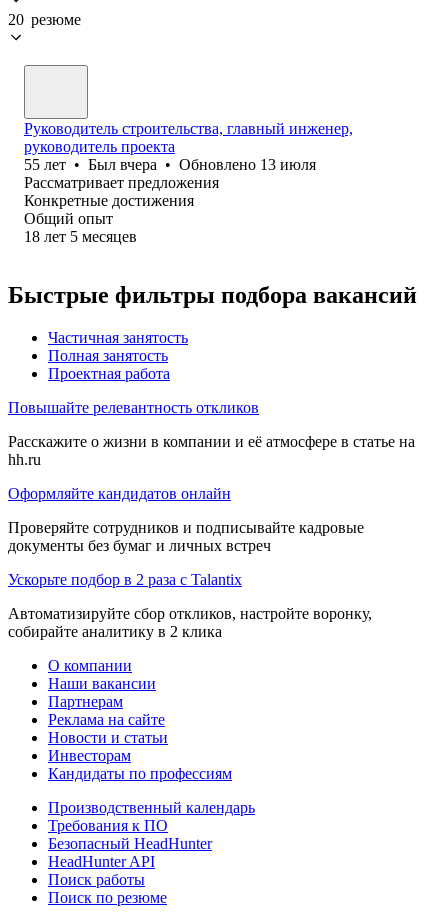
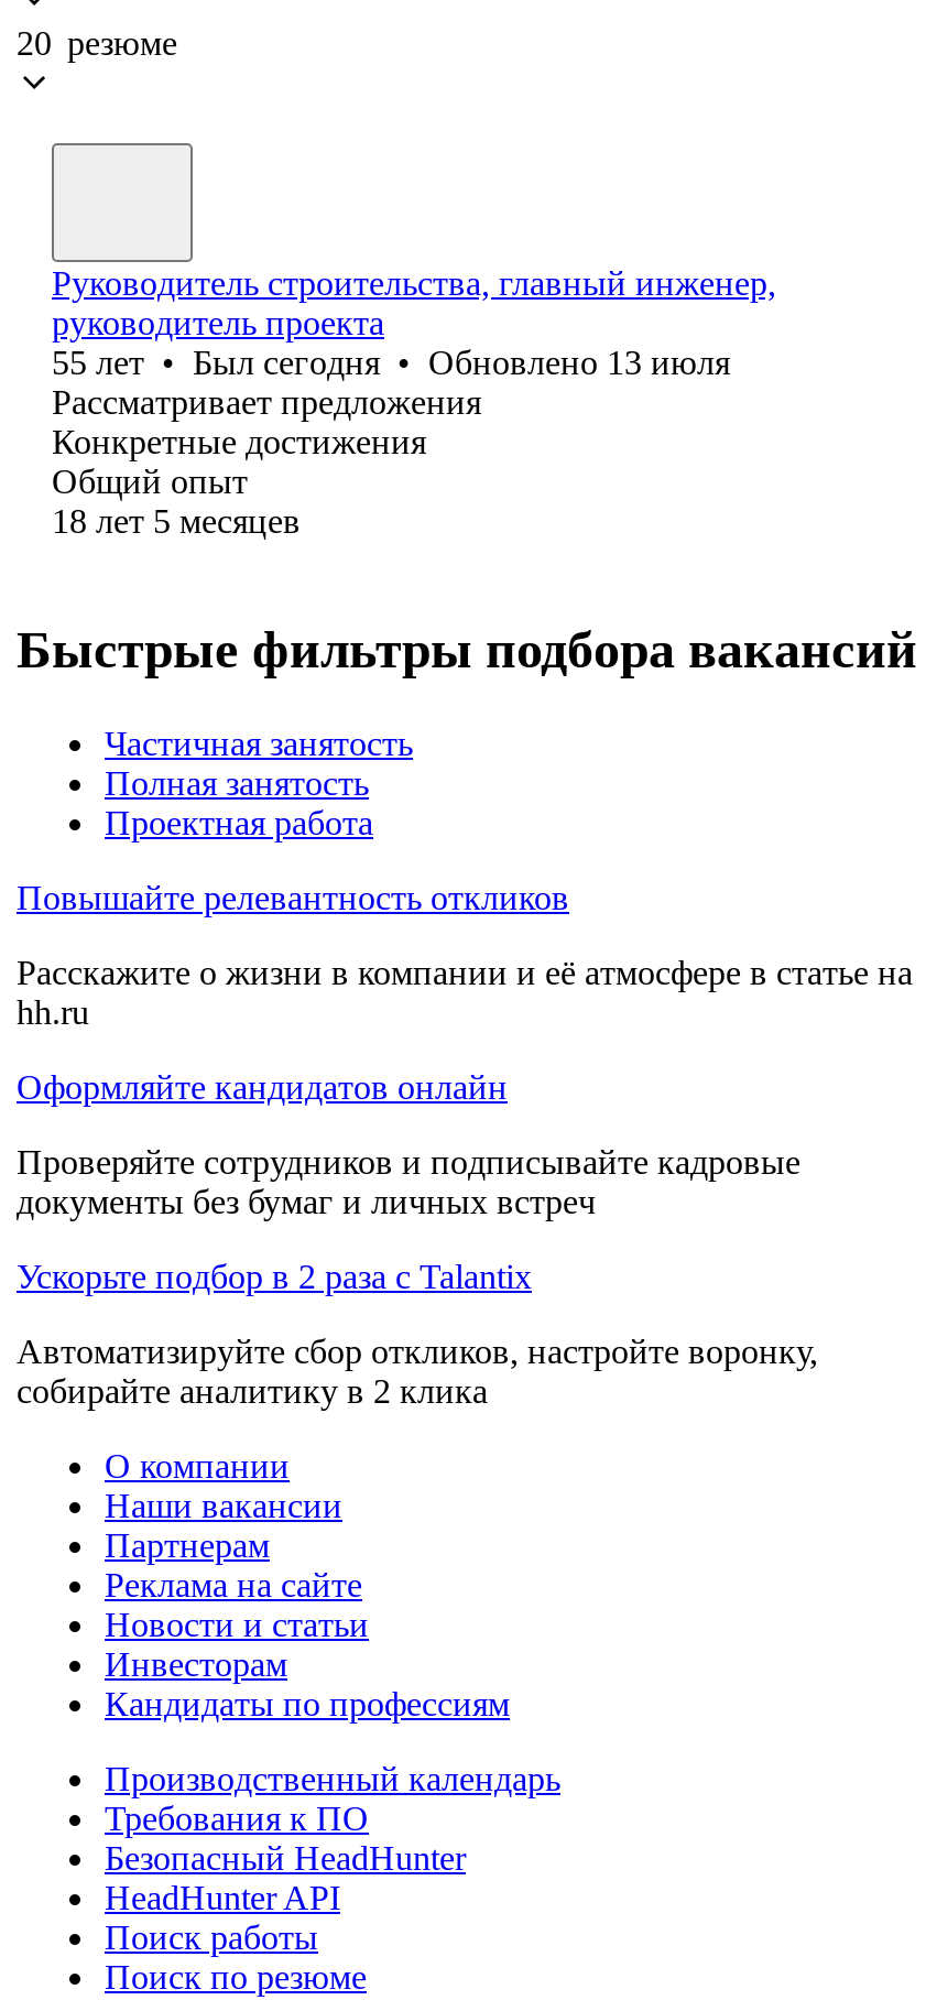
- 55 лет • Был вчера • Обновлено 13 июля
+ 55 лет • Был сегодня • Обновлено 13 июля
